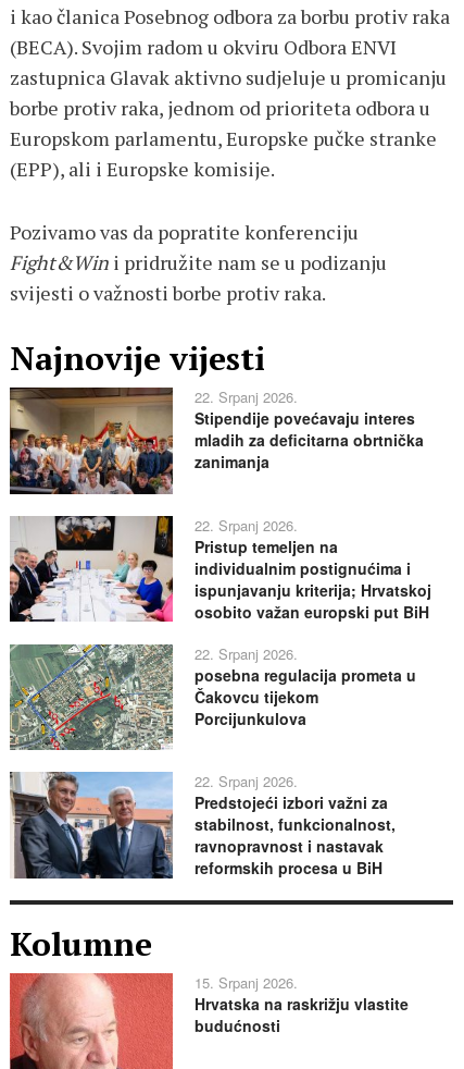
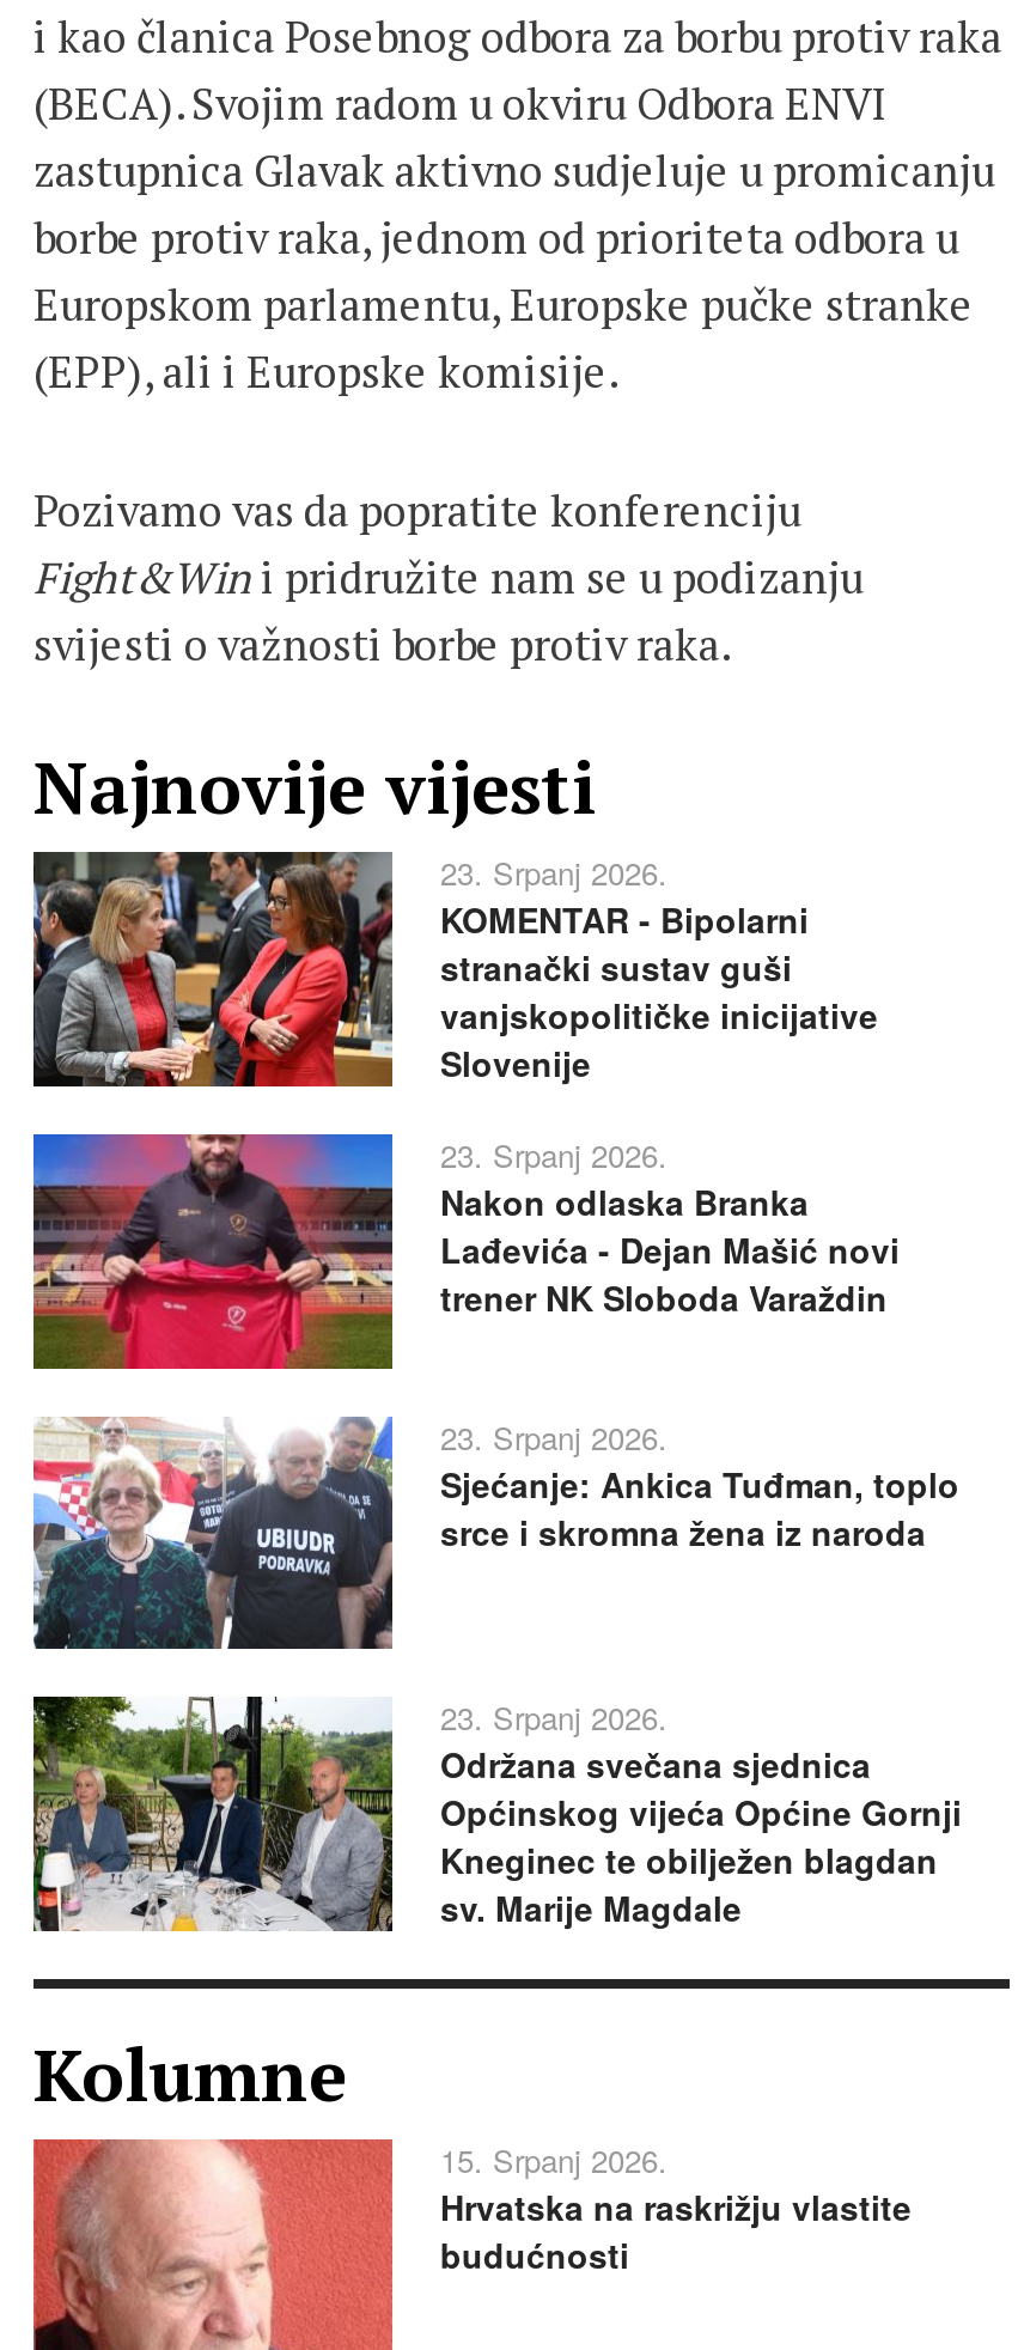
- [image]
- 22. Srpanj 2026.
- Stipendije povećavaju interes
- mladih za deficitarna obrtnička
- zanimanja
+ [image]
+ 23. Srpanj 2026.
+ KOMENTAR - Bipolarni
+ stranački sustav guši
+ vanjskopolitičke inicijative
+ Slovenije

- [image]
- 22. Srpanj 2026.
- Pristup temeljen na
- individualnim postignućima i
- ispunjavanju kriterija; Hrvatskoj
- osobito važan europski put BiH
+ [image]
+ 23. Srpanj 2026.
+ Nakon odlaska Branka
+ Lađevića - Dejan Mašić novi
+ trener NK Sloboda Varaždin

- [image]
- 22. Srpanj 2026.
- posebna regulacija prometa u
- Čakovcu tijekom
- Porcijunkulova
+ [image]
+ 23. Srpanj 2026.
+ Sjećanje: Ankica Tuđman, toplo
+ srce i skromna žena iz naroda

- [image]
- 22. Srpanj 2026.
- Predstojeći izbori važni za
- stabilnost, funkcionalnost,
- ravnopravnost i nastavak
- reformskih procesa u BiH
+ [image]
+ 23. Srpanj 2026.
+ Održana svečana sjednica
+ Općinskog vijeća Općine Gornji
+ Kneginec te obilježen blagdan
+ sv. Marije Magdale
